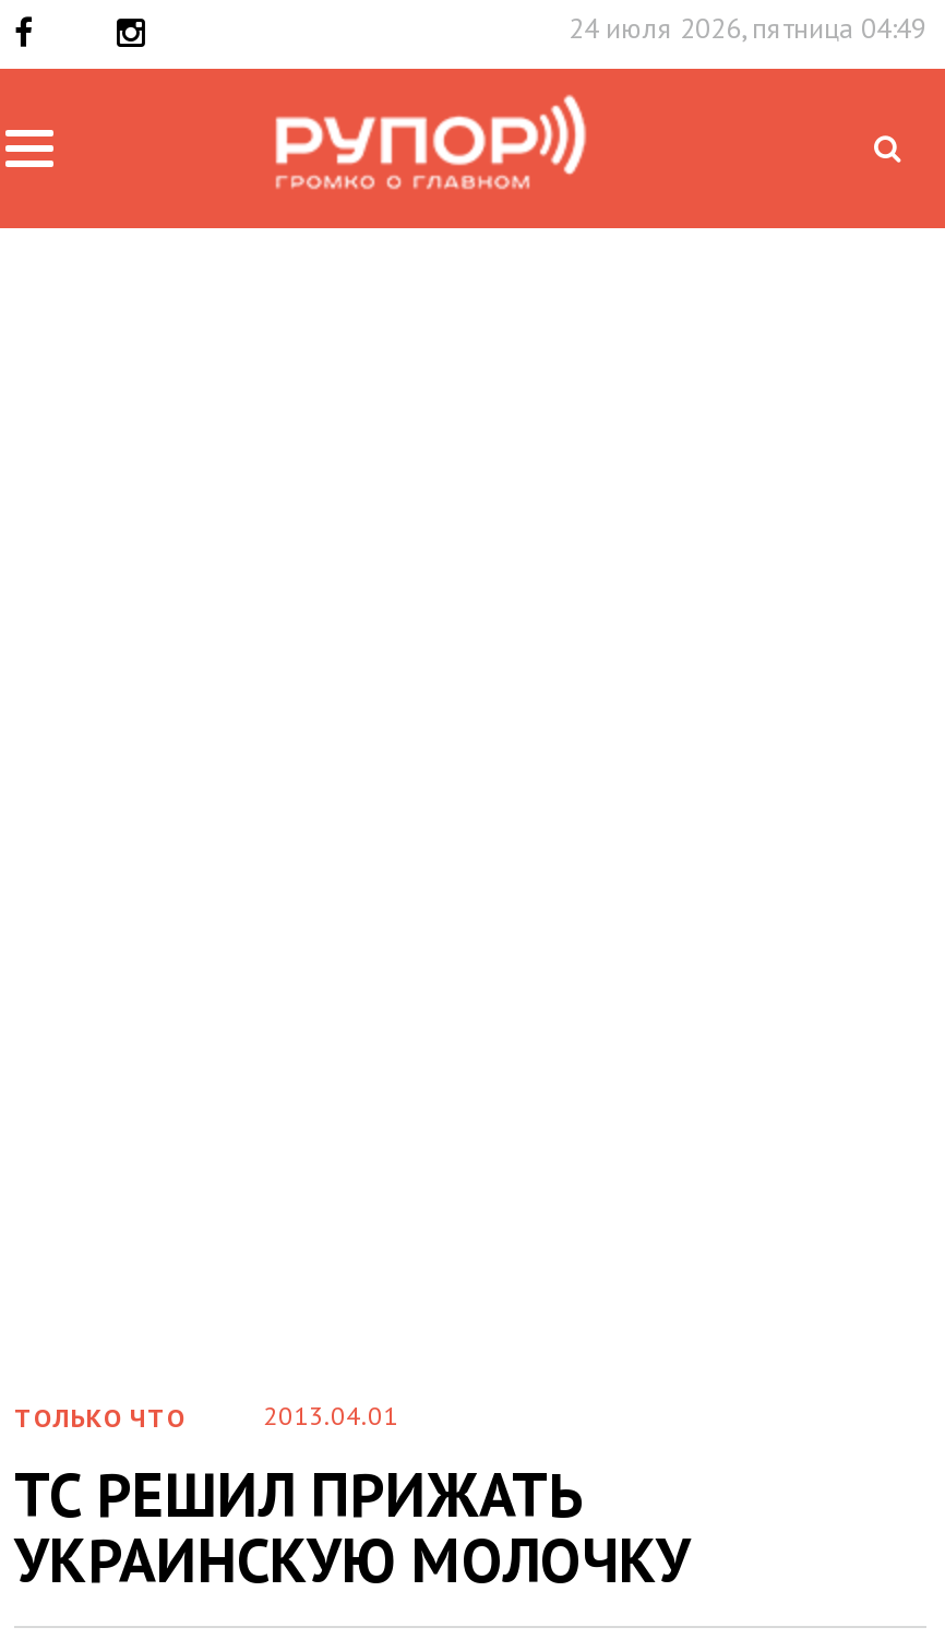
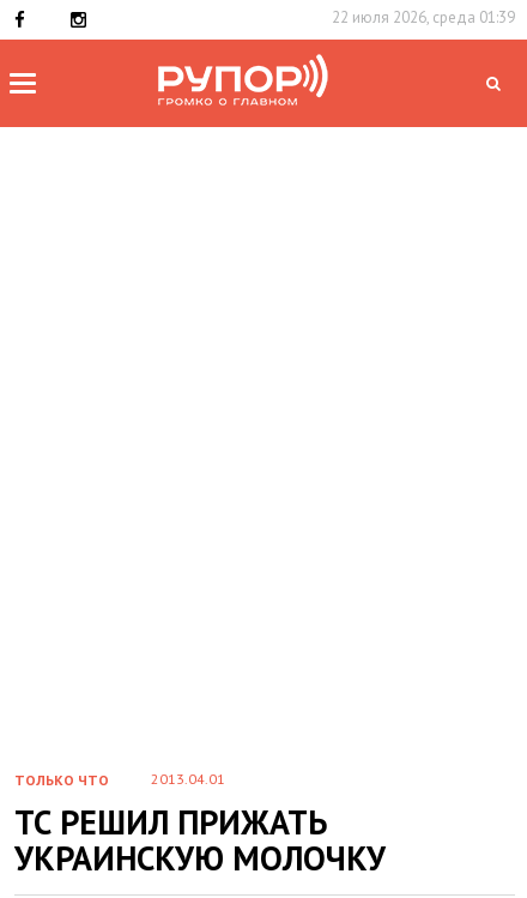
- 24 июля 2026, пятница 04:49
+ 22 июля 2026, среда 01:39
